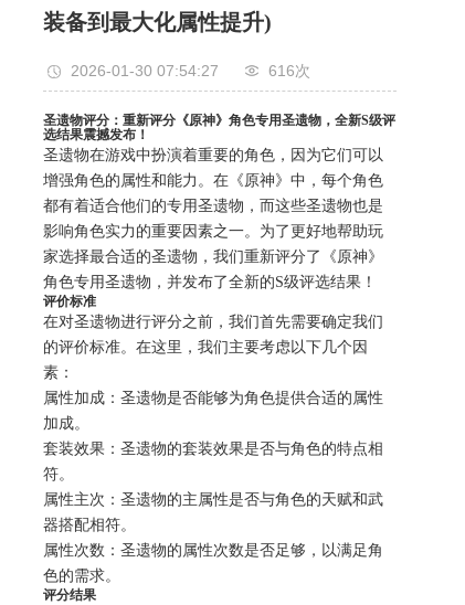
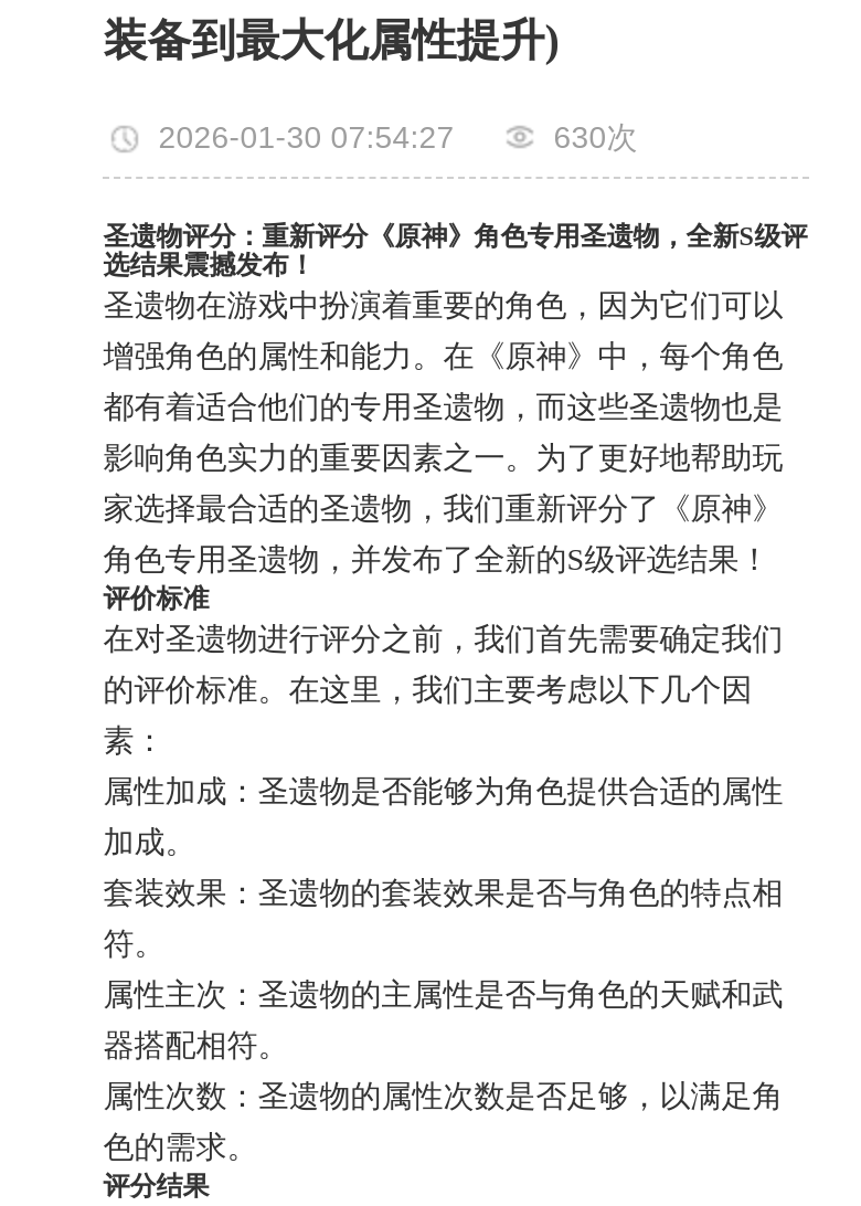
- 616次
+ 630次
